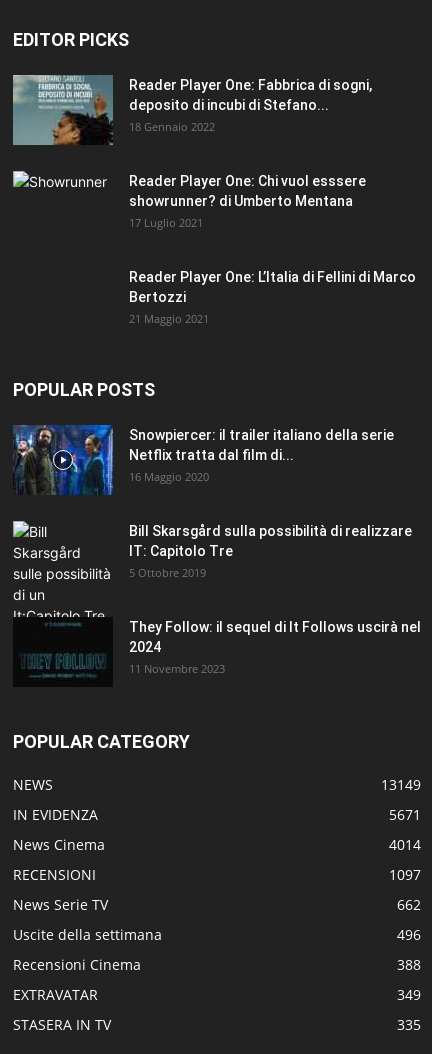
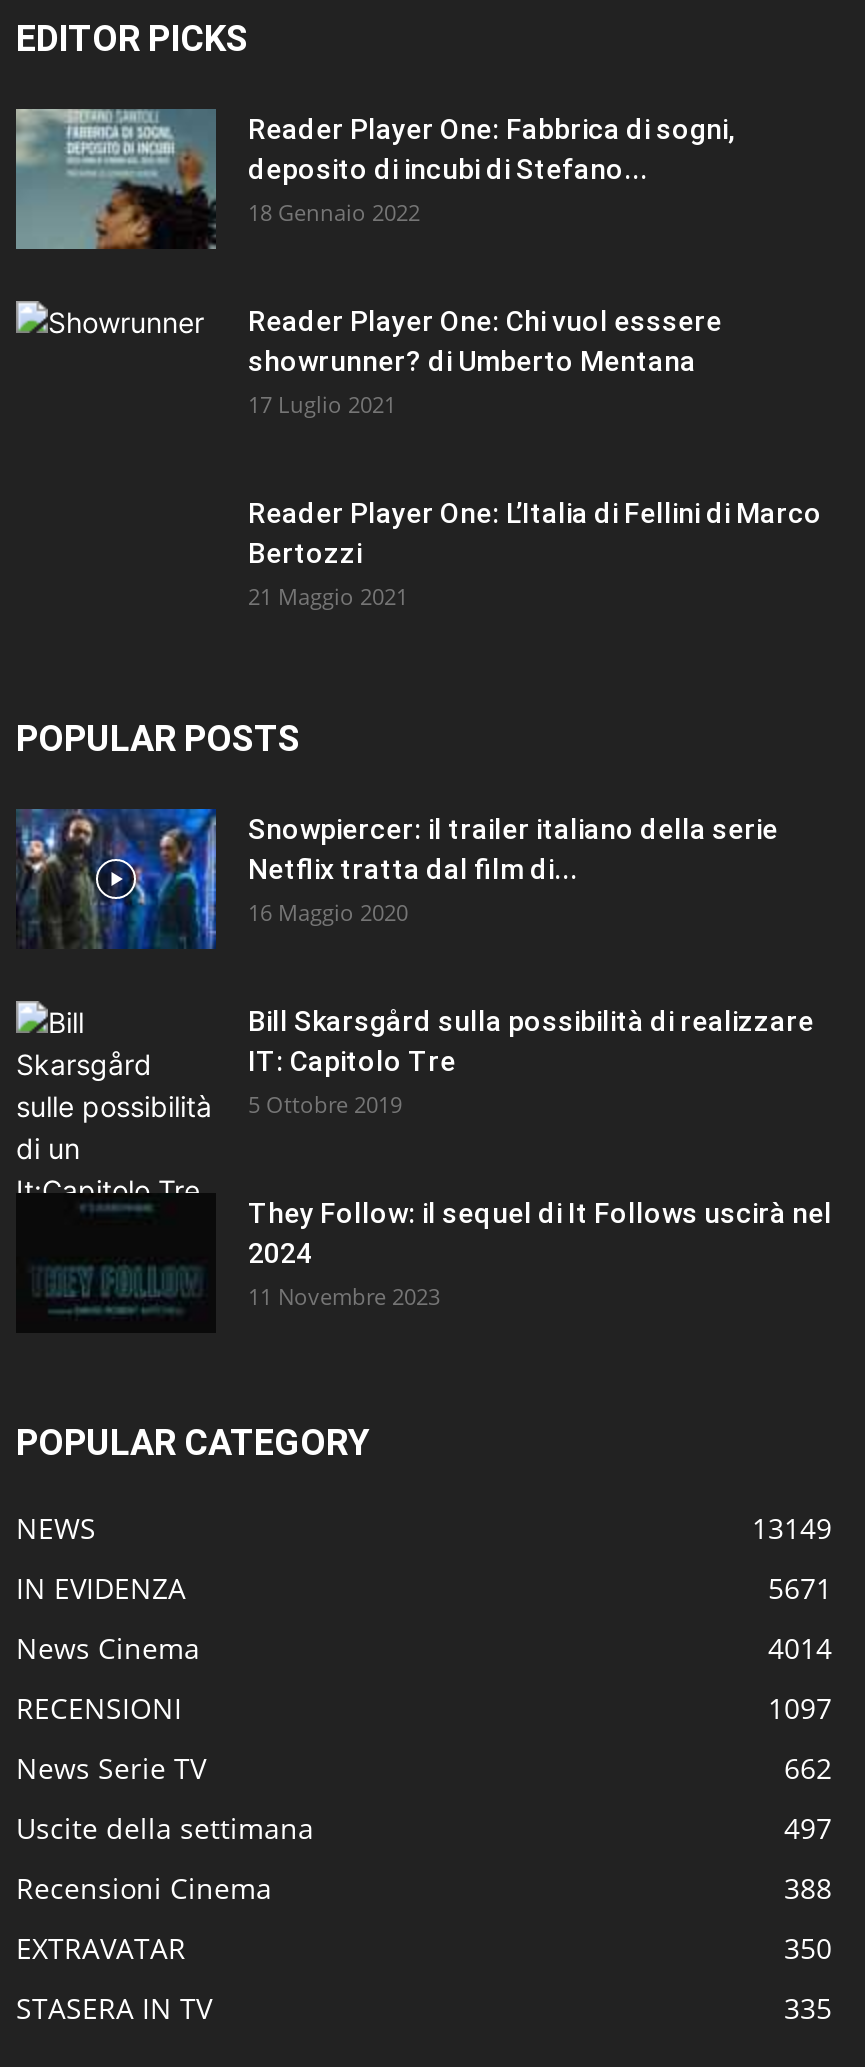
- 496
+ 497

- 349
+ 350
